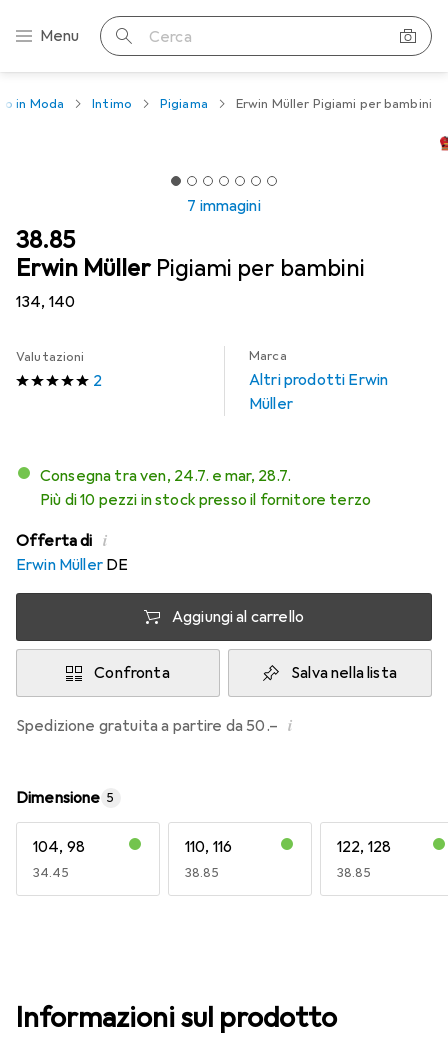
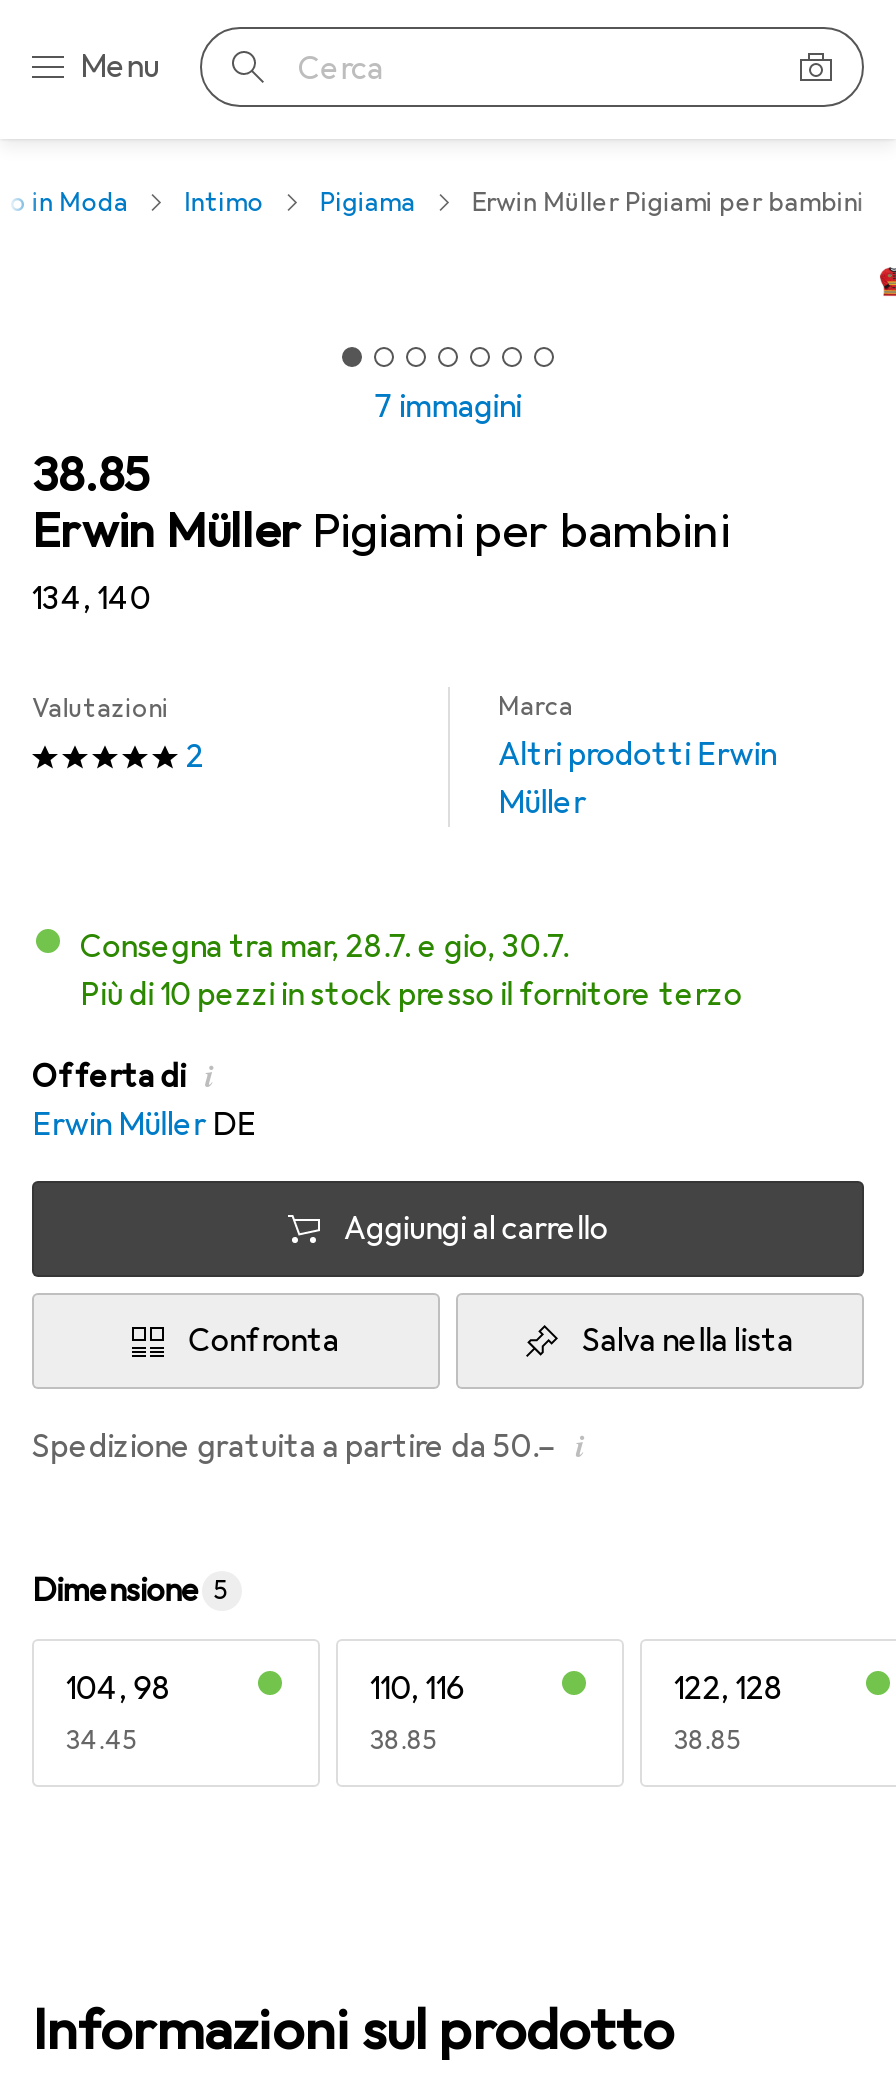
- Consegna tra ven, 24.7. e mar, 28.7.
+ Consegna tra mar, 28.7. e gio, 30.7.
